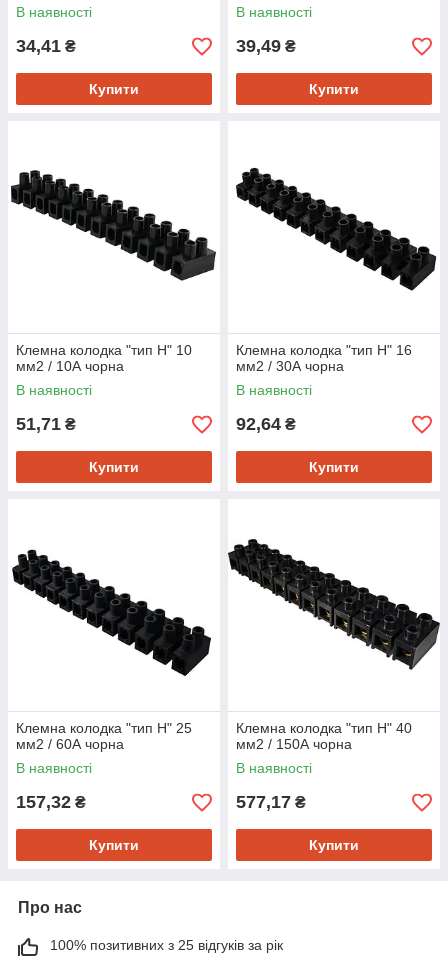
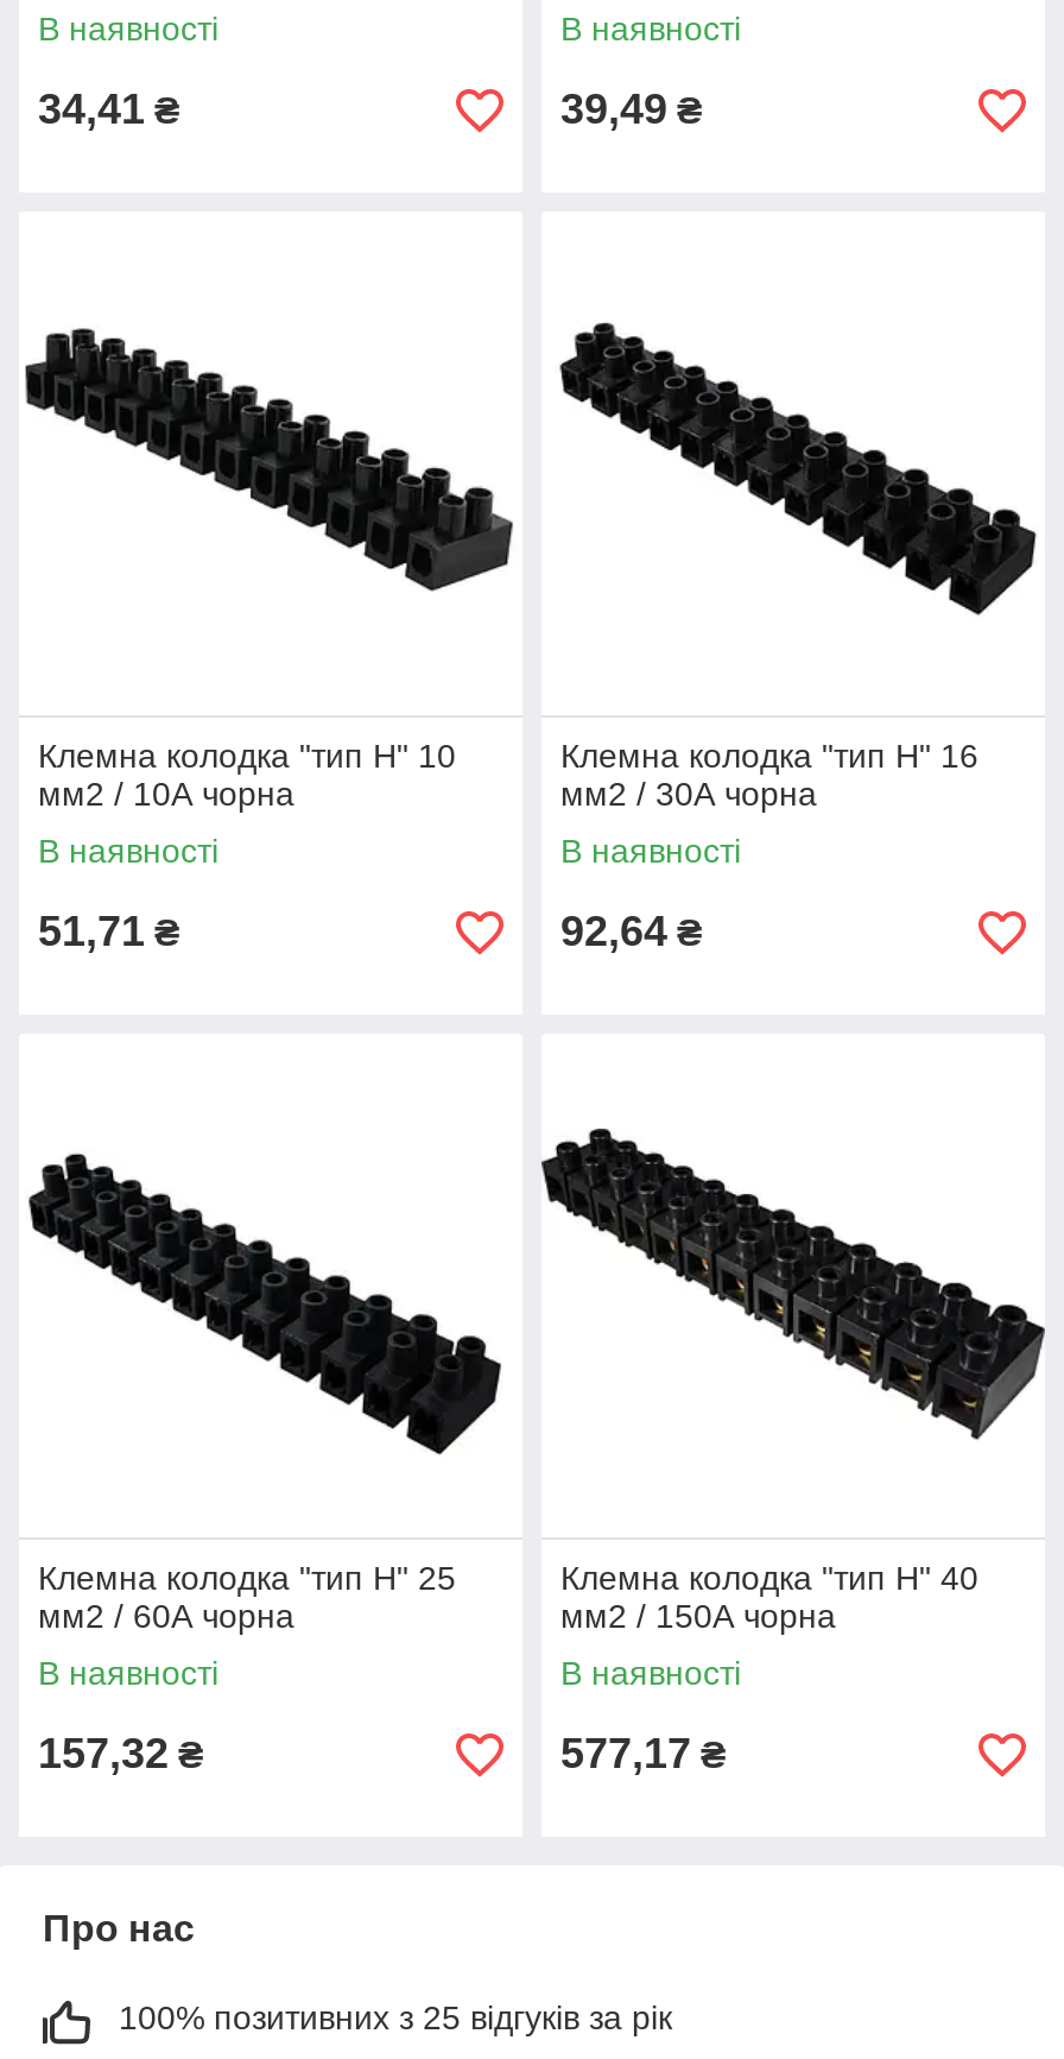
- Купити

- Купити

- Купити

- Купити

- Купити

- Купити
